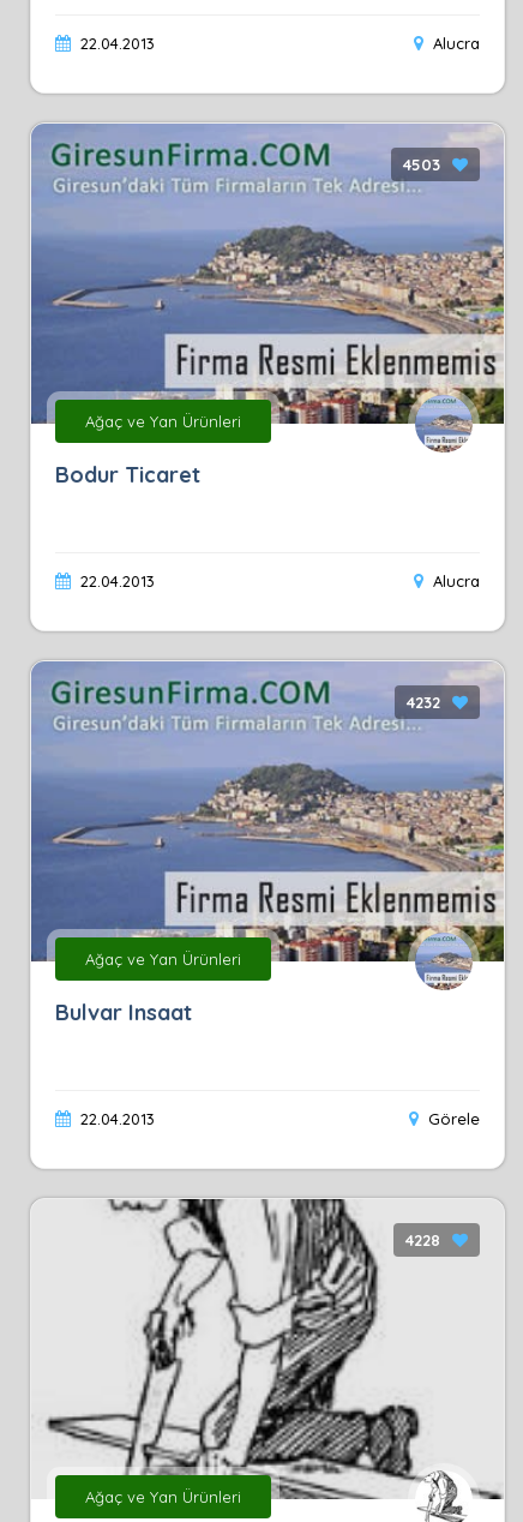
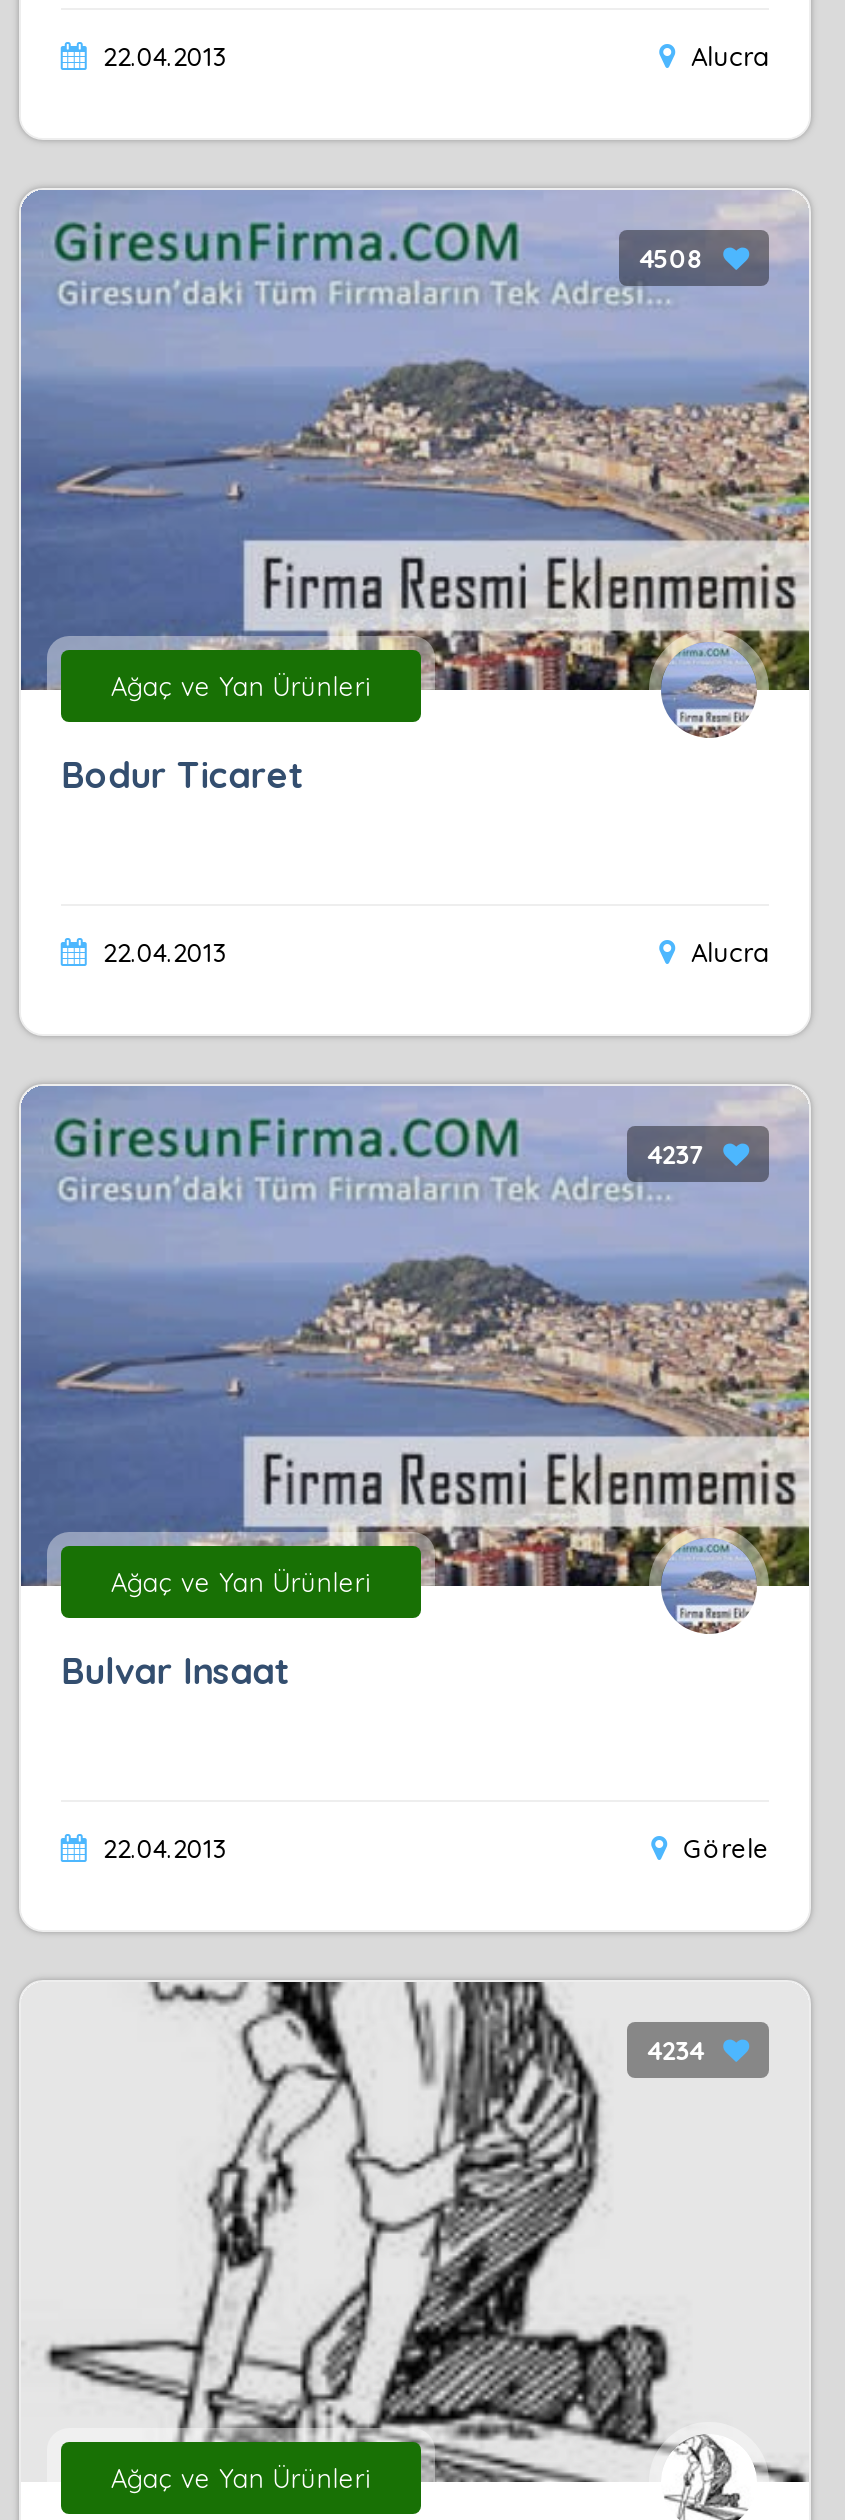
- 4503
+ 4508

- 4232
+ 4237

- 4228
+ 4234
